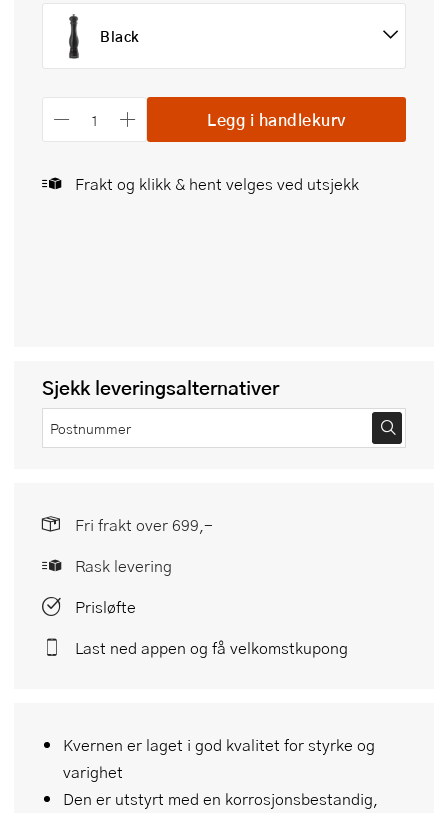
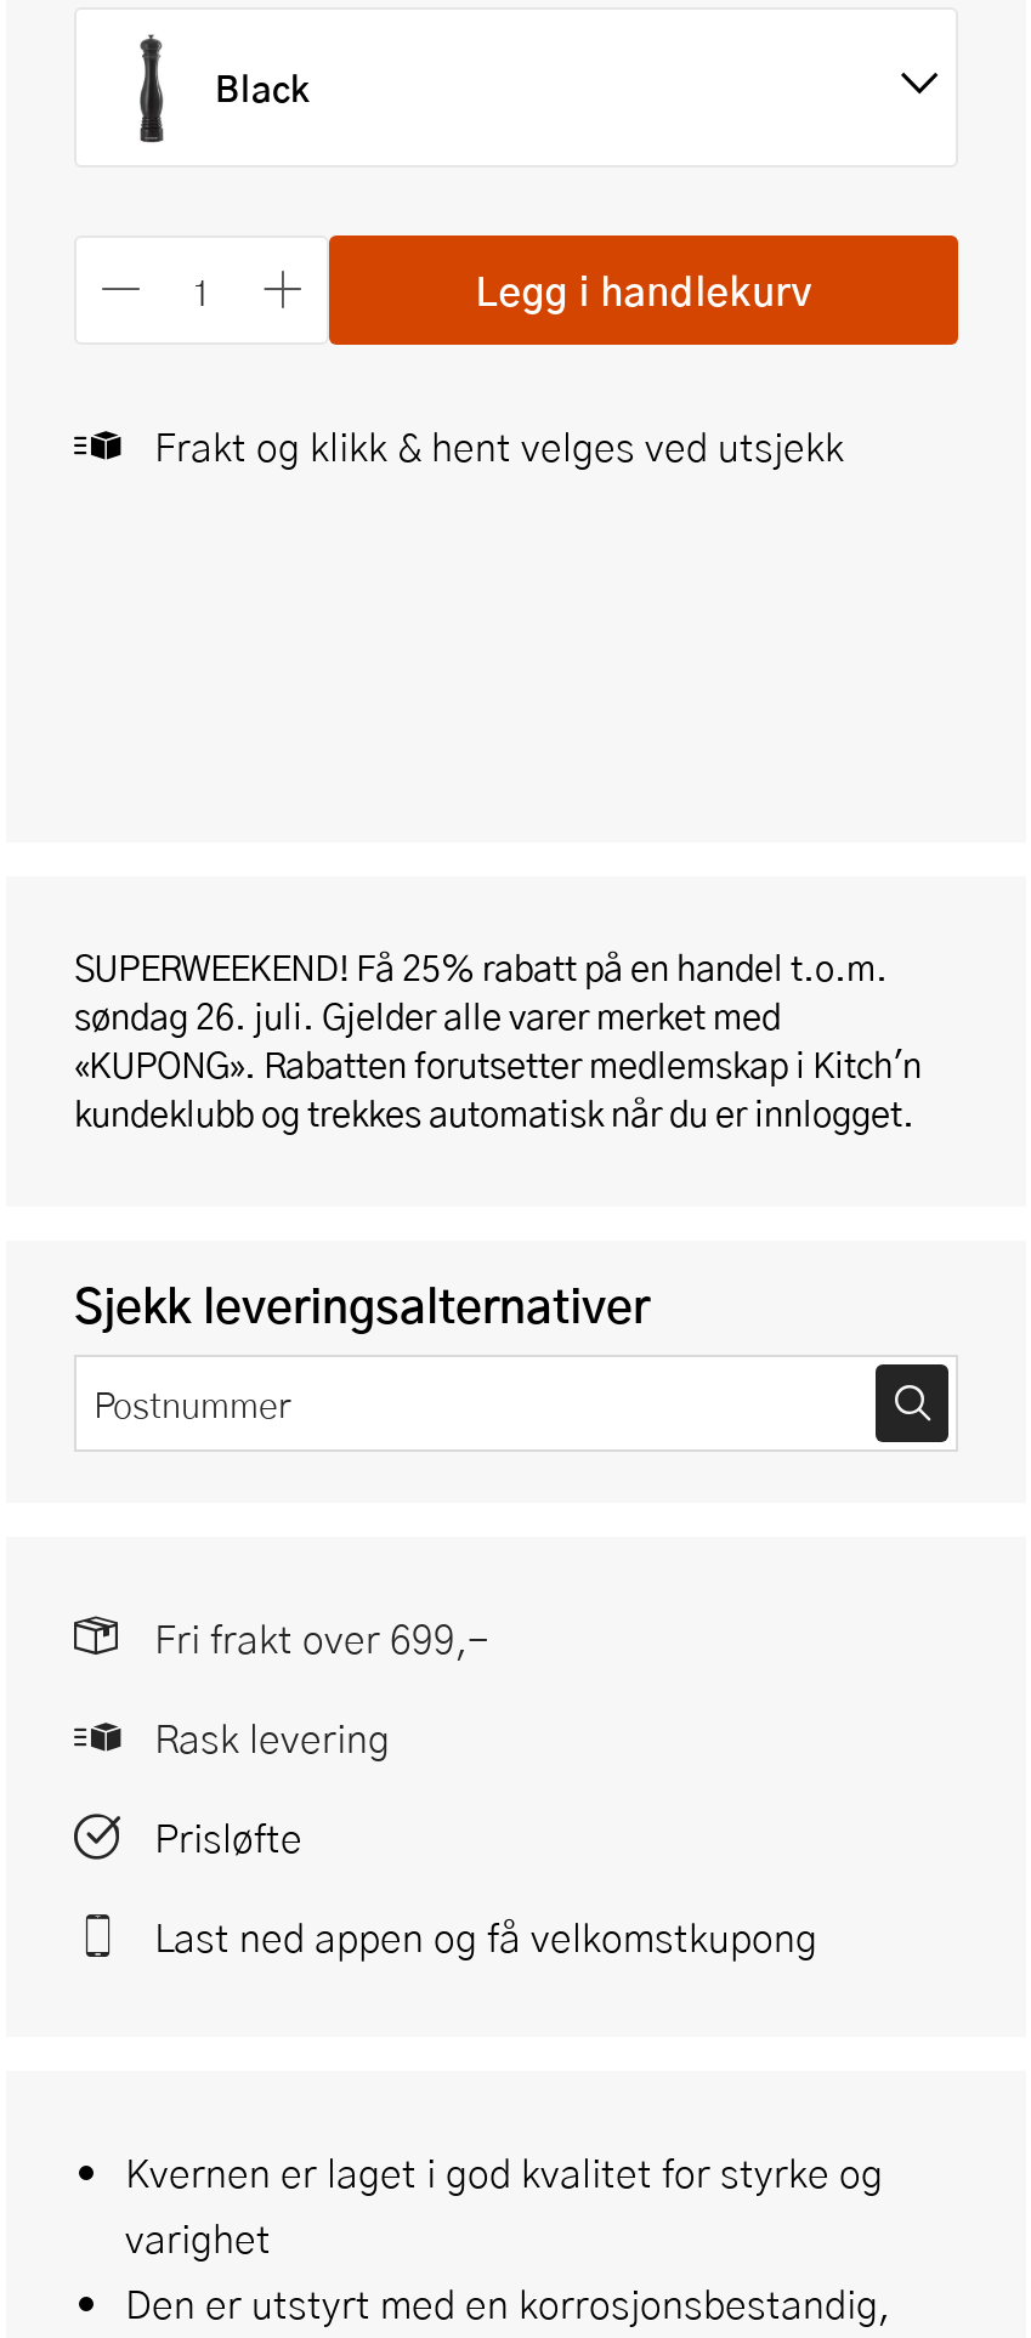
+ SUPERWEEKEND! Få 25% rabatt på en handel t.o.m.
+ søndag 26. juli. Gjelder alle varer merket med
+ «KUPONG». Rabatten forutsetter medlemskap i Kitch'n
+ kundeklubb og trekkes automatisk når du er innlogget.
